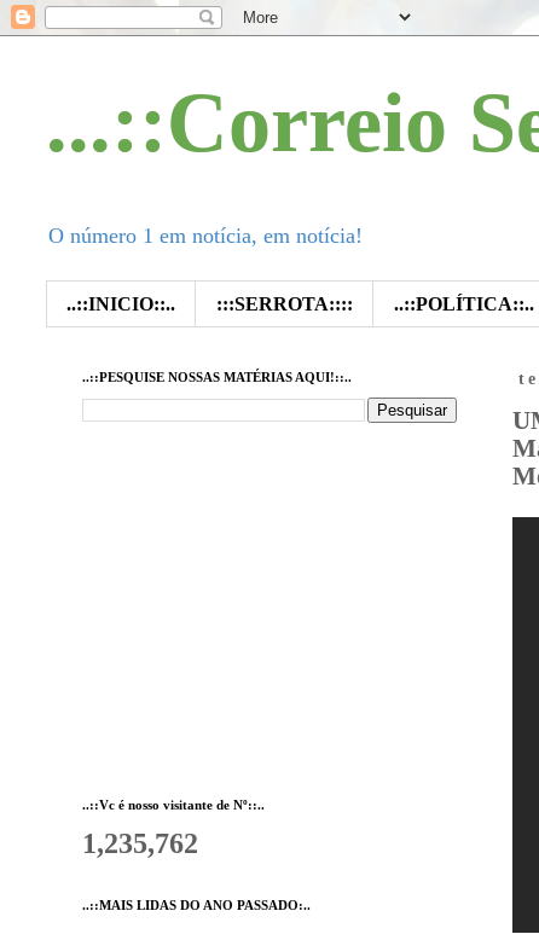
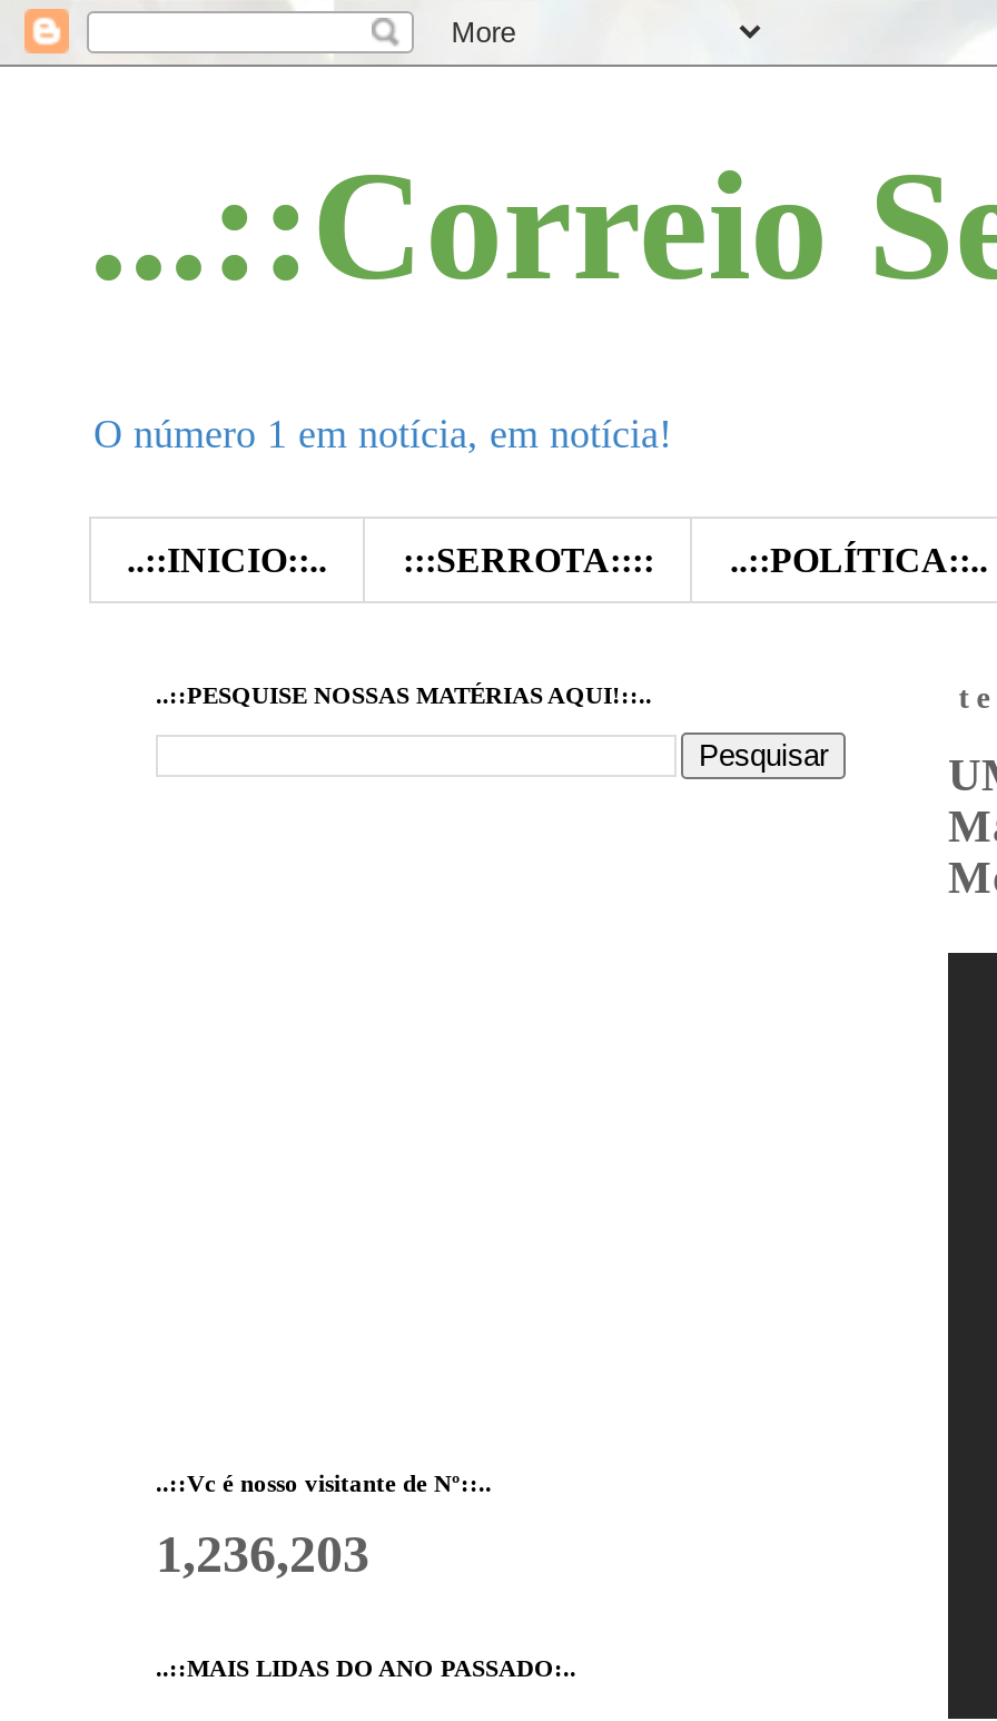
- 1,235,762
+ 1,236,203
